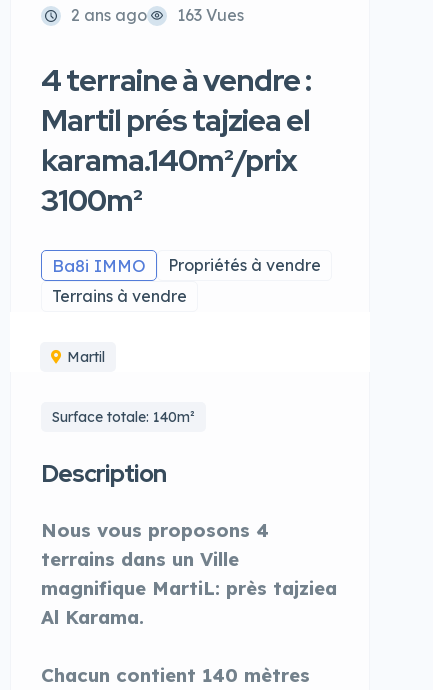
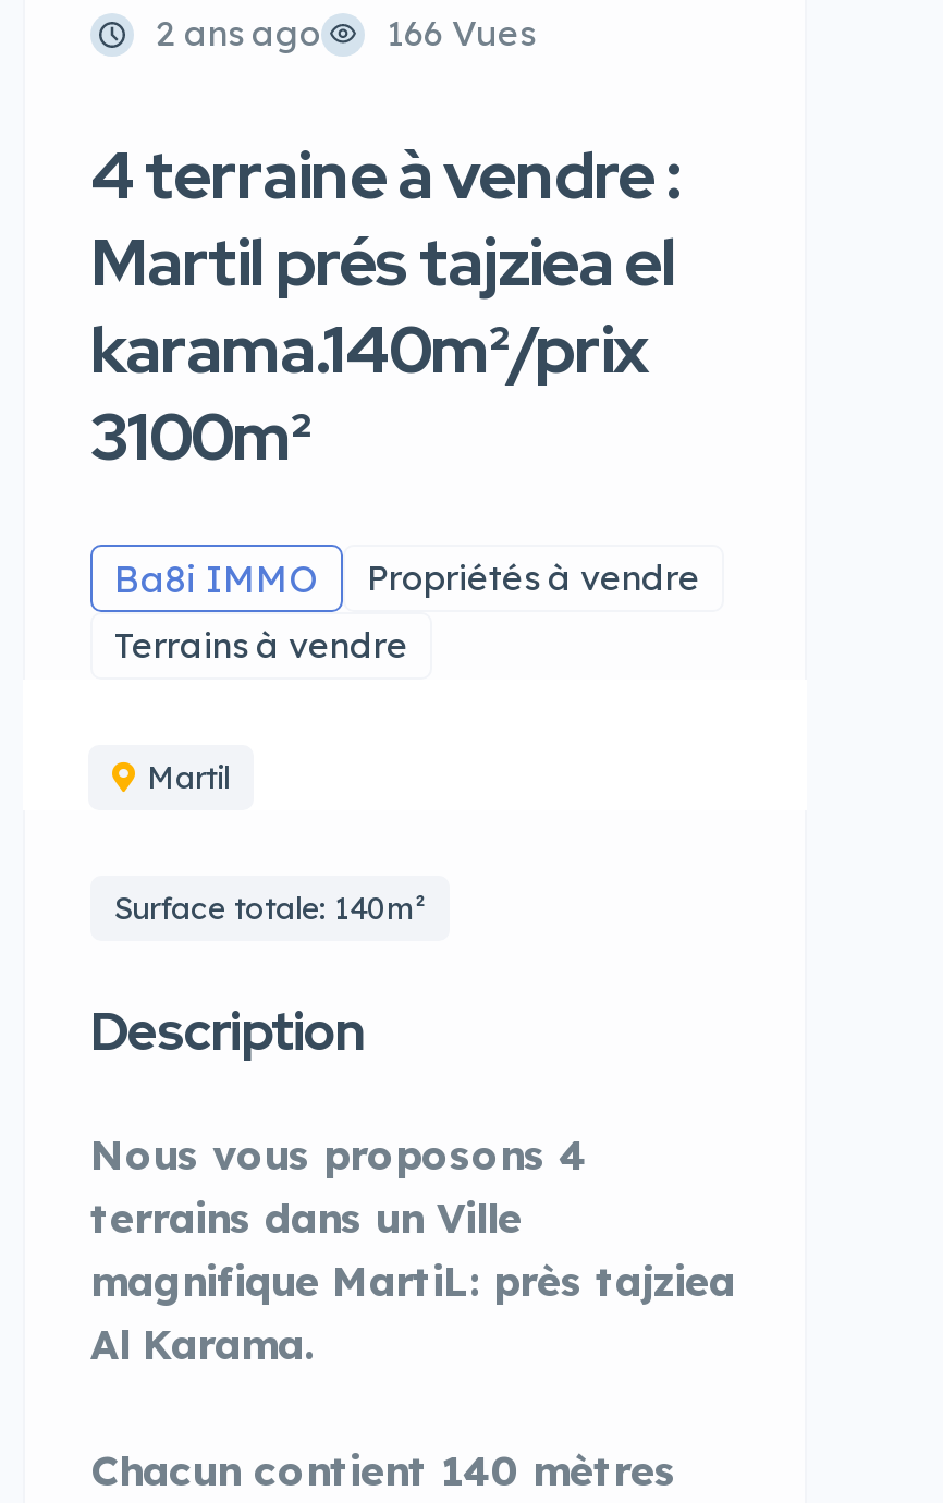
- 2 ans ago 163 Vues
+ 2 ans ago 166 Vues
